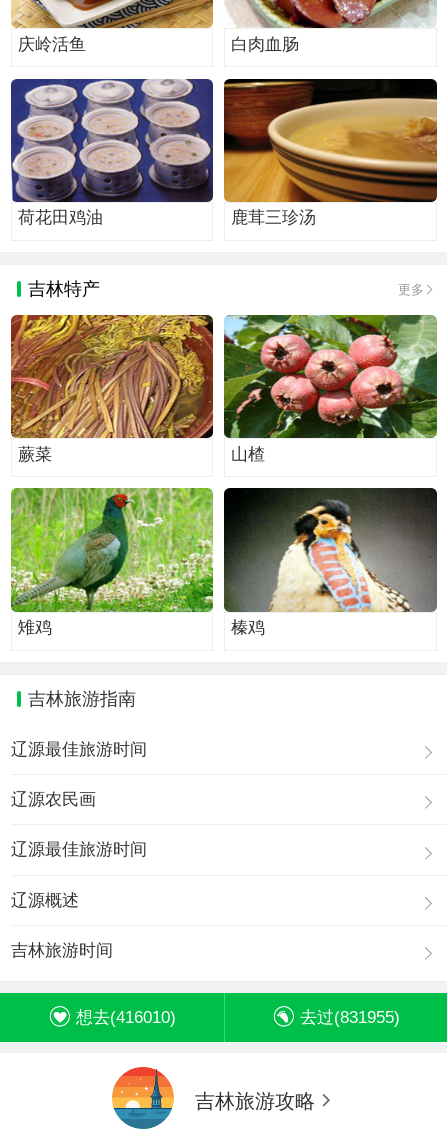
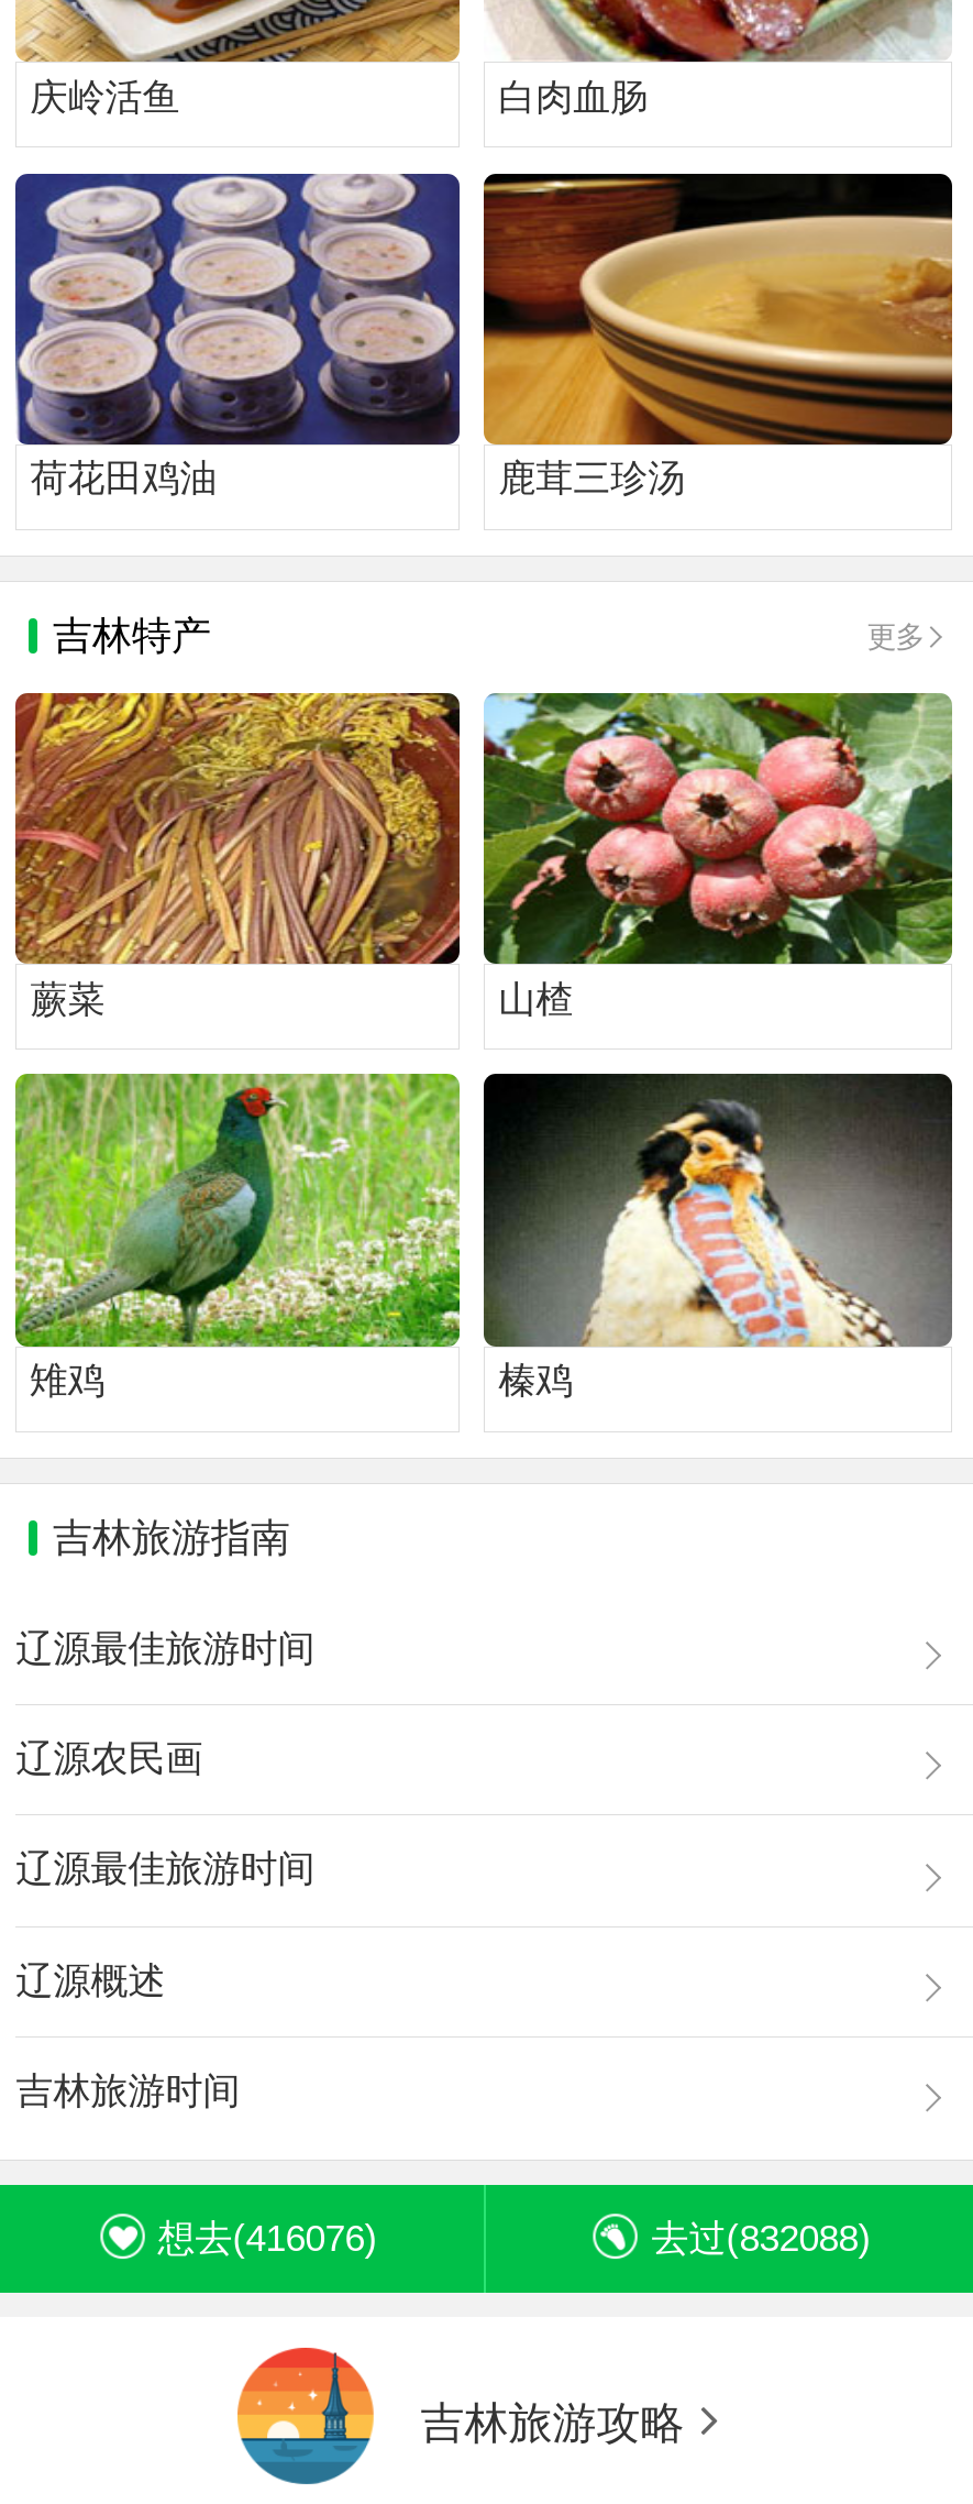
- 想去(416010)
+ 想去(416076)

- 去过(831955)
+ 去过(832088)
